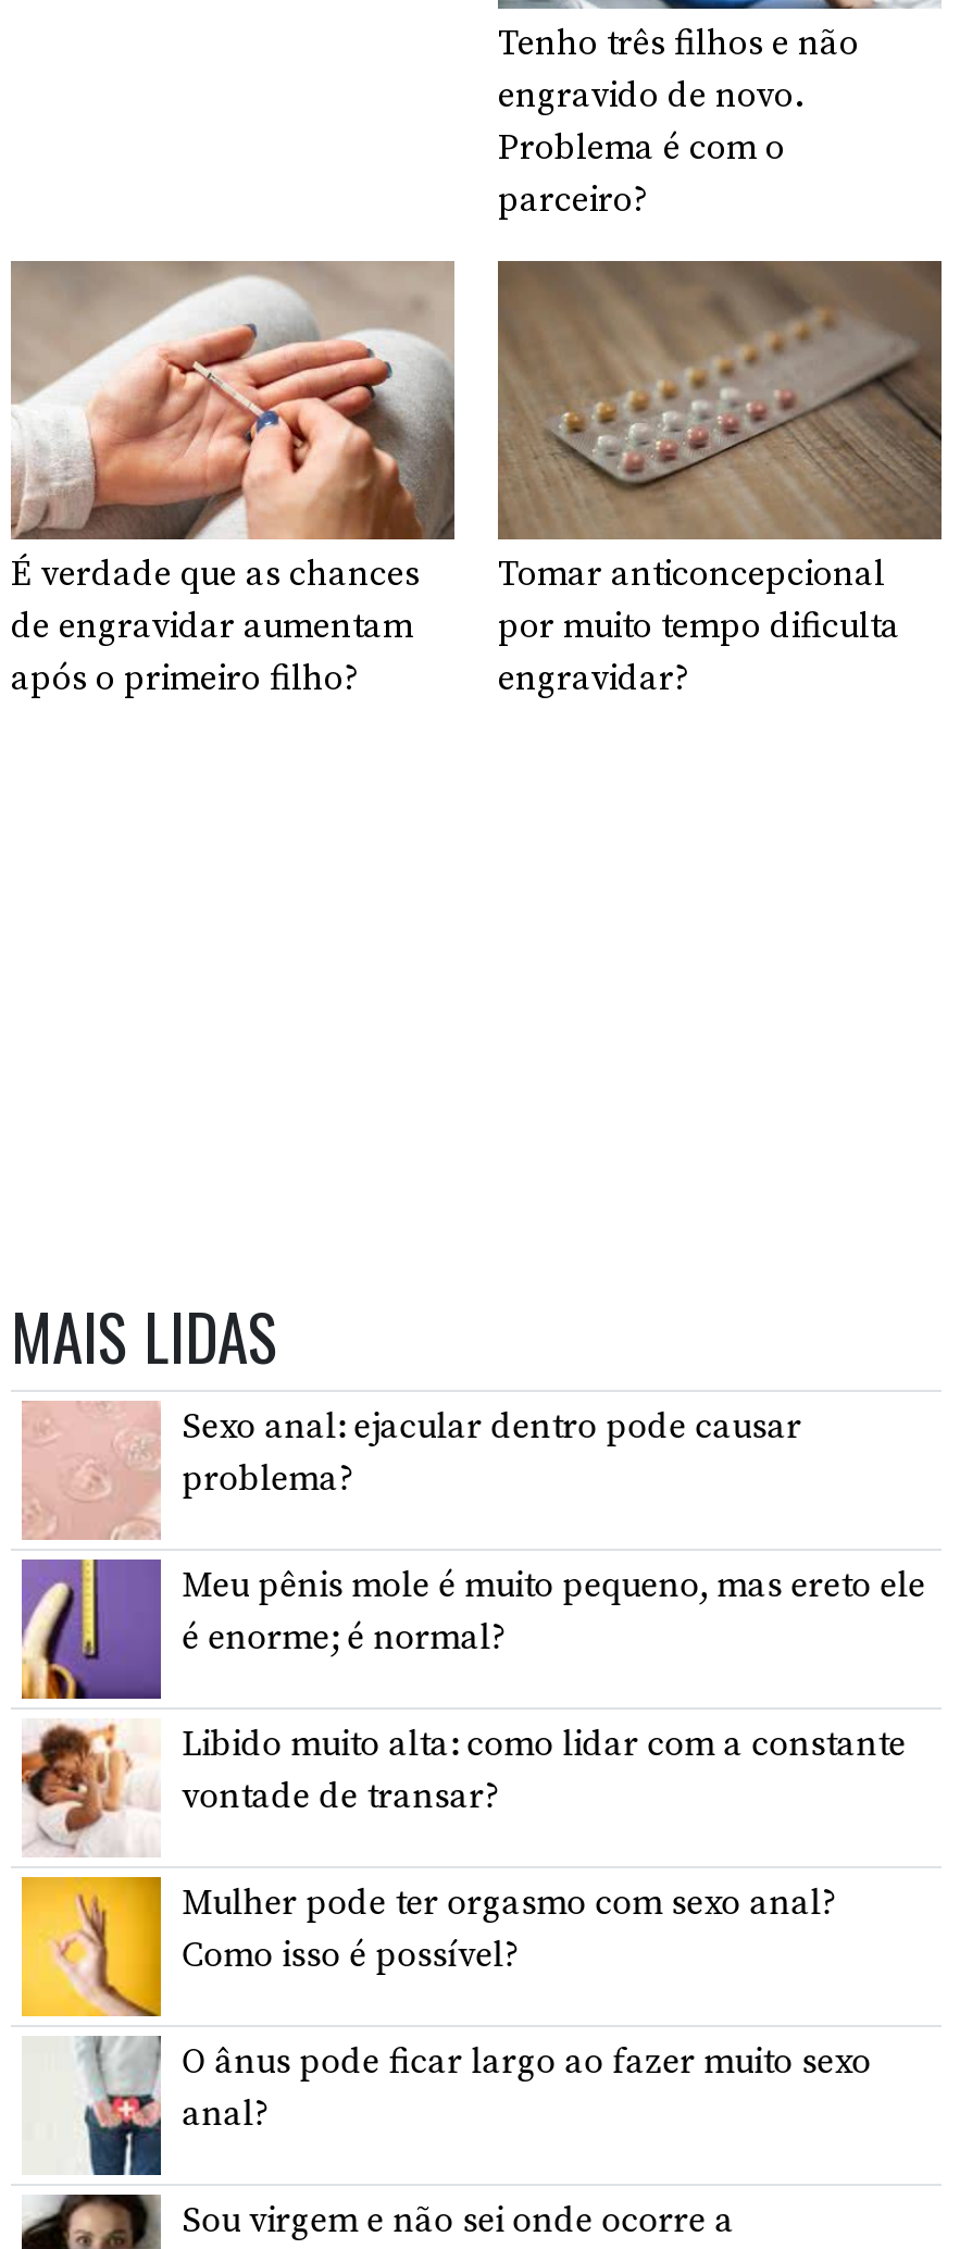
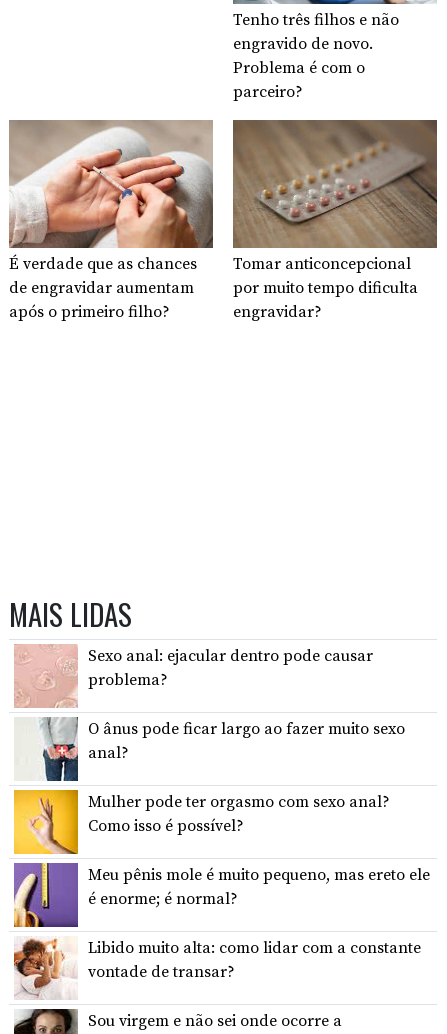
moved down: Meu pênis mole é muito pequeno, mas ereto ele | é enorme; é normal? | Libido muito alta: como lidar com a constante | vontade de transar?

moved up: [image] | O ânus pode ficar largo ao fazer muito sexo | anal? | Mulher pode ter orgasmo com sexo anal? | Como isso é possível?
